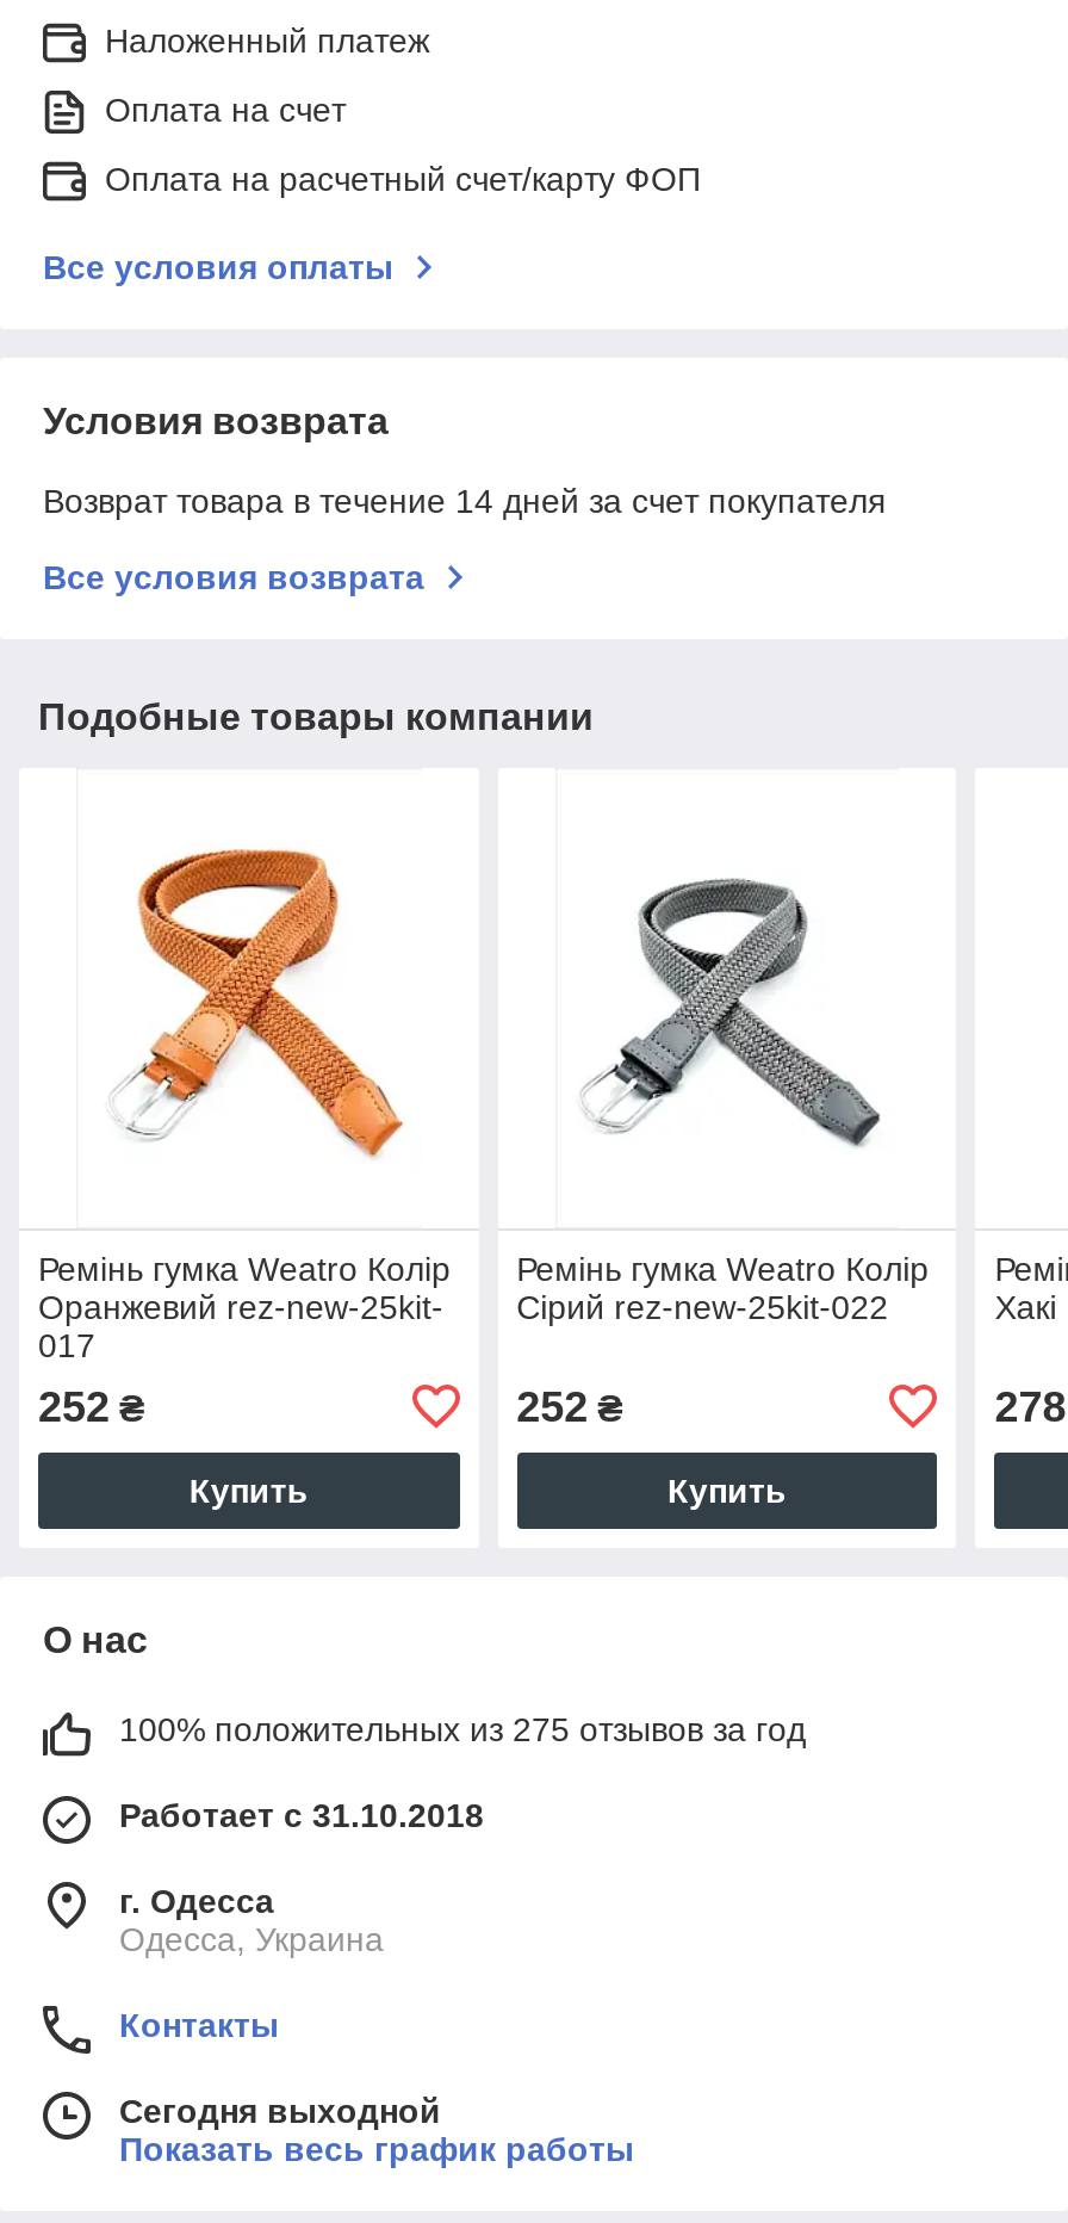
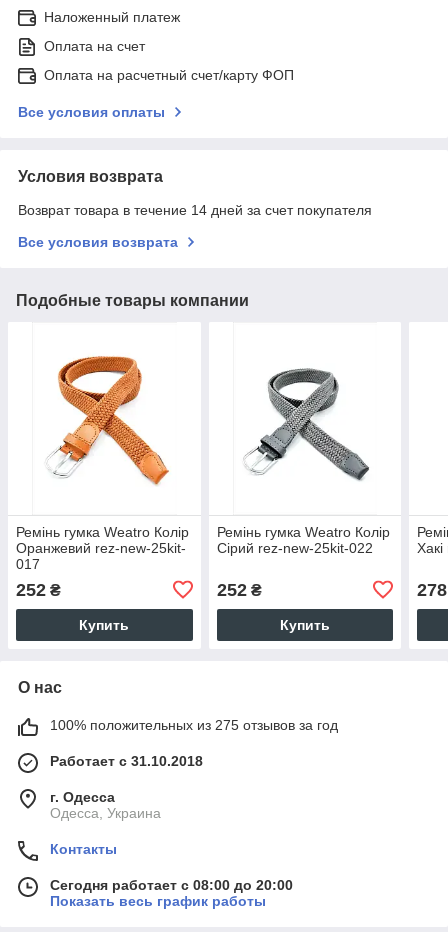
- Сегодня выходной
+ Сегодня работает с 08:00 до 20:00
